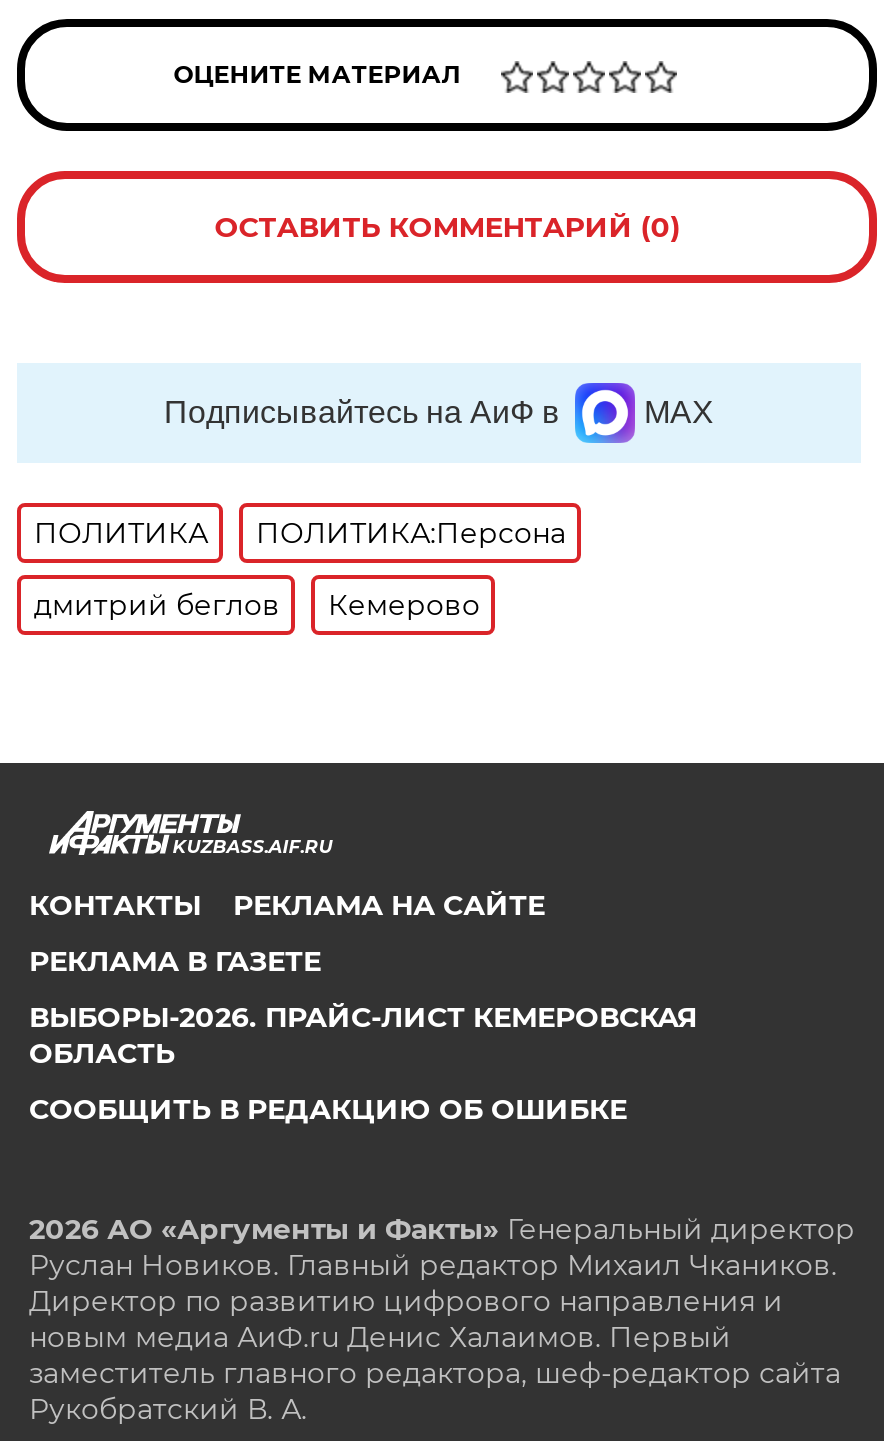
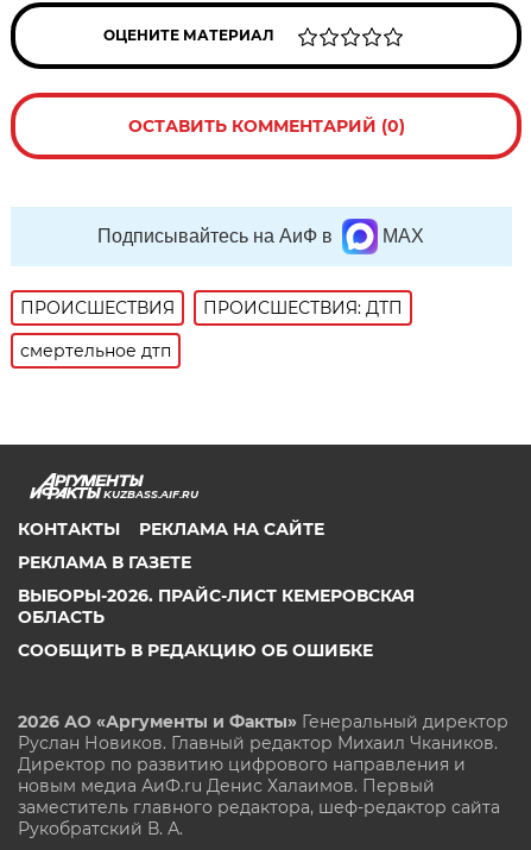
- ПОЛИТИКА
- ПОЛИТИКА:Персона
+ ПРОИСШЕСТВИЯ
+ ПРОИСШЕСТВИЯ: ДТП

- дмитрий беглов
- Кемерово
+ смертельное дтп
